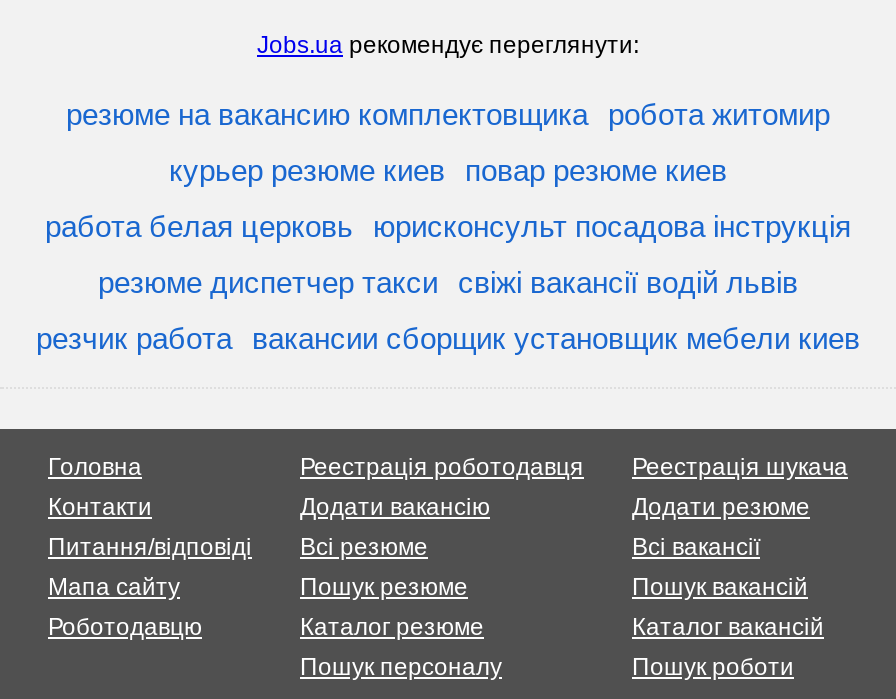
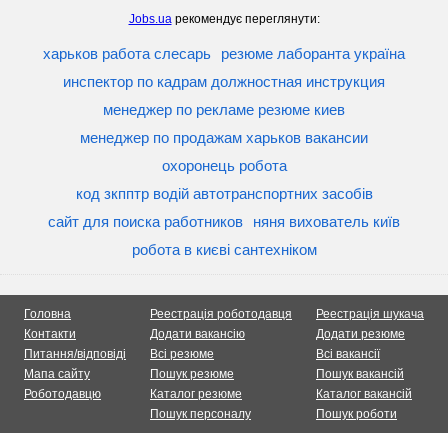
- резюме на вакансию комплектовщика робота житомир
- курьер резюме киев повар резюме киев
- работа белая церковь юрисконсульт посадова інструкція
- резюме диспетчер такси свіжі вакансії водій львів
- резчик работа вакансии сборщик установщик мебели киев
+ харьков работа слесарь резюме лаборанта україна
+ инспектор по кадрам должностная инструкция
+ менеджер по рекламе резюме киев
+ менеджер по продажам харьков вакансии
+ охоронець робота
+ код зкпптр водій автотранспортних засобів
+ сайт для поиска работников няня вихователь київ
+ робота в києві сантехніком
